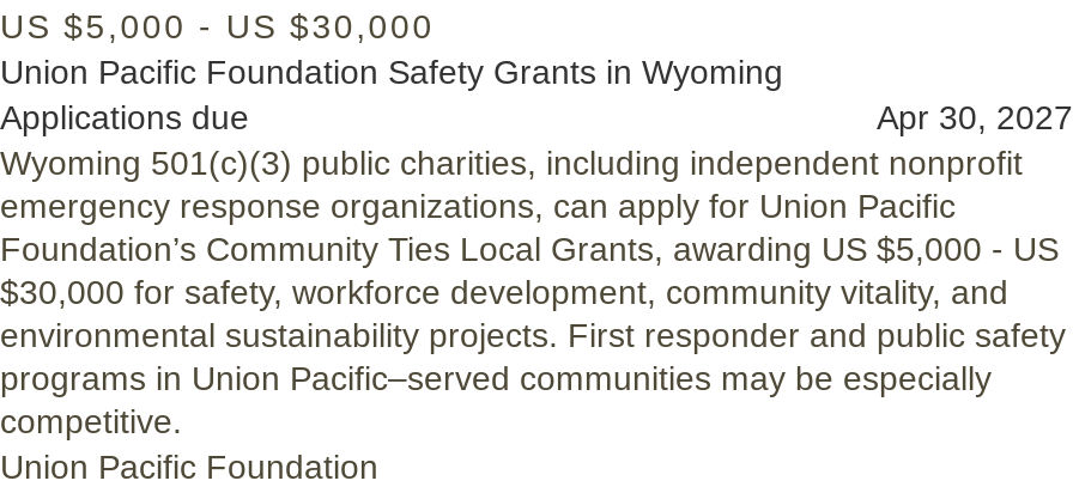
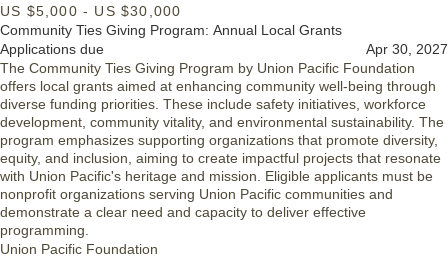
- Union Pacific Foundation Safety Grants in Wyoming
+ Community Ties Giving Program: Annual Local Grants

- Wyoming 501(c)(3) public charities, including independent nonprofit
- emergency response organizations, can apply for Union Pacific
- Foundation’s Community Ties Local Grants, awarding US $5,000 - US
- $30,000 for safety, workforce development, community vitality, and
- environmental sustainability projects. First responder and public safety
- programs in Union Pacific–served communities may be especially
- competitive.
+ The Community Ties Giving Program by Union Pacific Foundation
+ offers local grants aimed at enhancing community well-being through
+ diverse funding priorities. These include safety initiatives, workforce
+ development, community vitality, and environmental sustainability. The
+ program emphasizes supporting organizations that promote diversity,
+ equity, and inclusion, aiming to create impactful projects that resonate
+ with Union Pacific's heritage and mission. Eligible applicants must be
+ nonprofit organizations serving Union Pacific communities and
+ demonstrate a clear need and capacity to deliver effective
+ programming.
